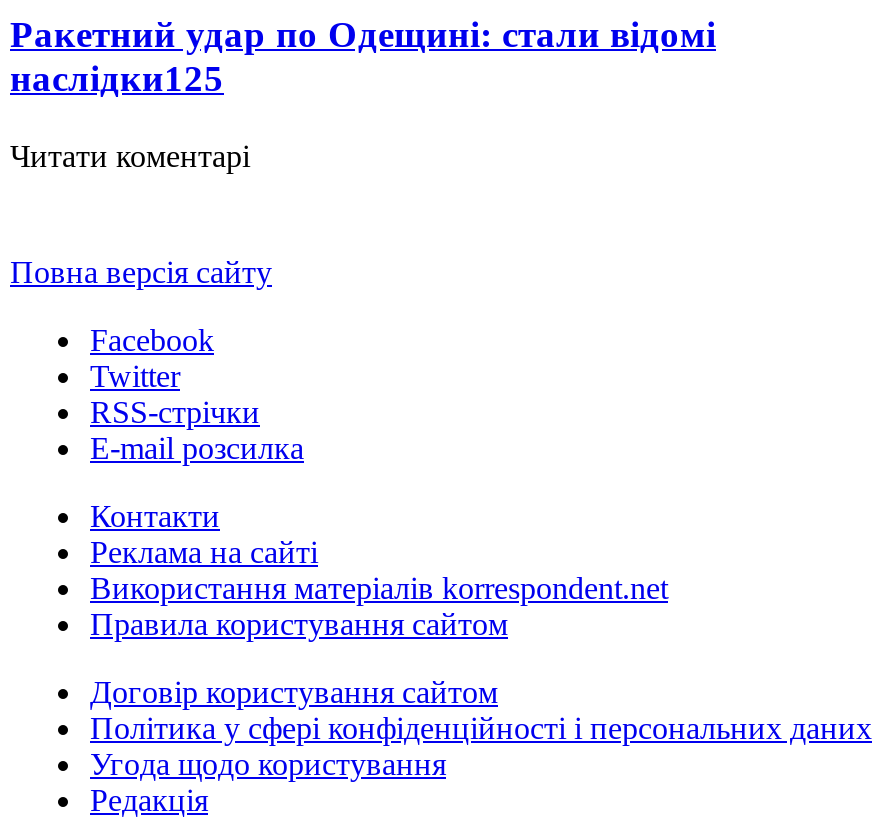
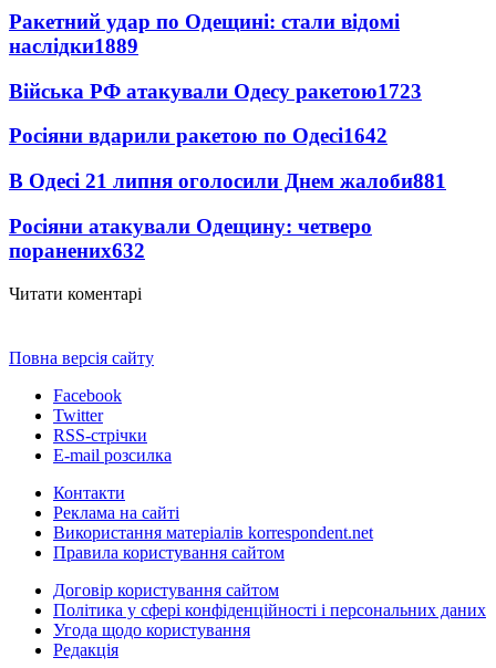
- наслідки125
+ наслідки1889
+ Війська РФ атакували Одесу ракетою1723
+ Росіяни вдарили ракетою по Одесі1642
+ В Одесі 21 липня оголосили Днем жалоби881
+ Росіяни атакували Одещину: четверо
+ поранених632
